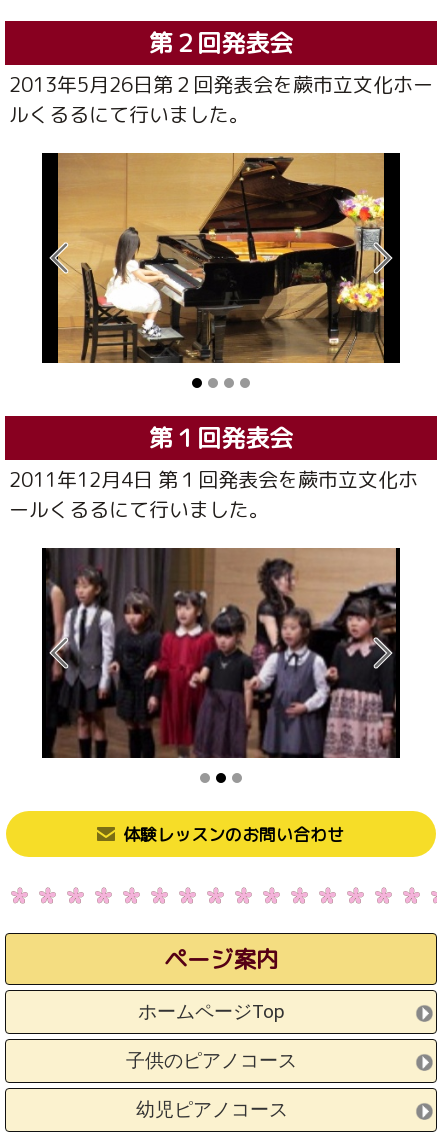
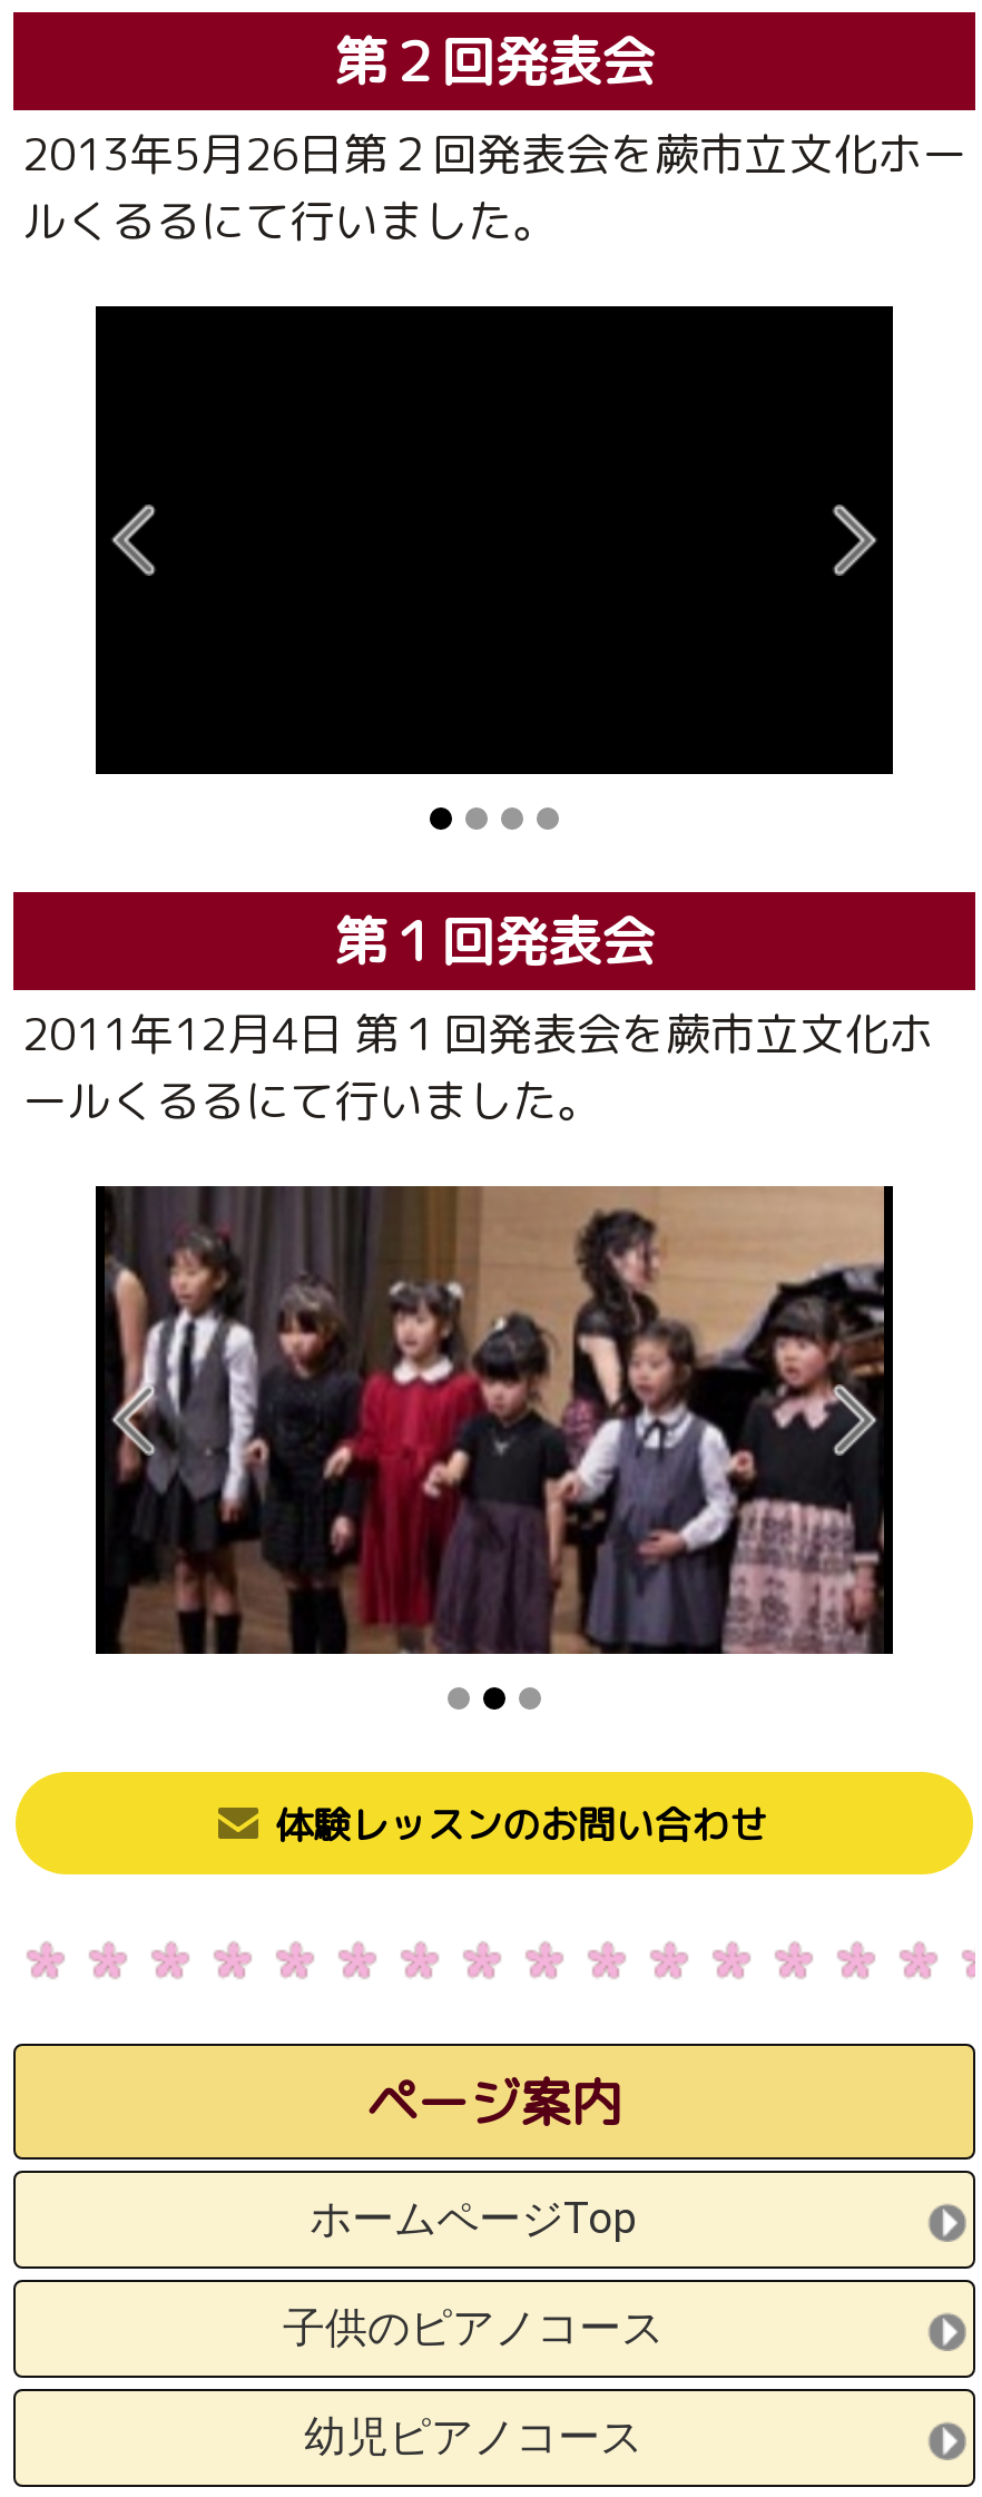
- [image]
